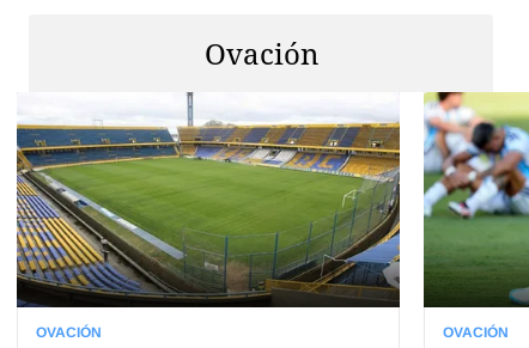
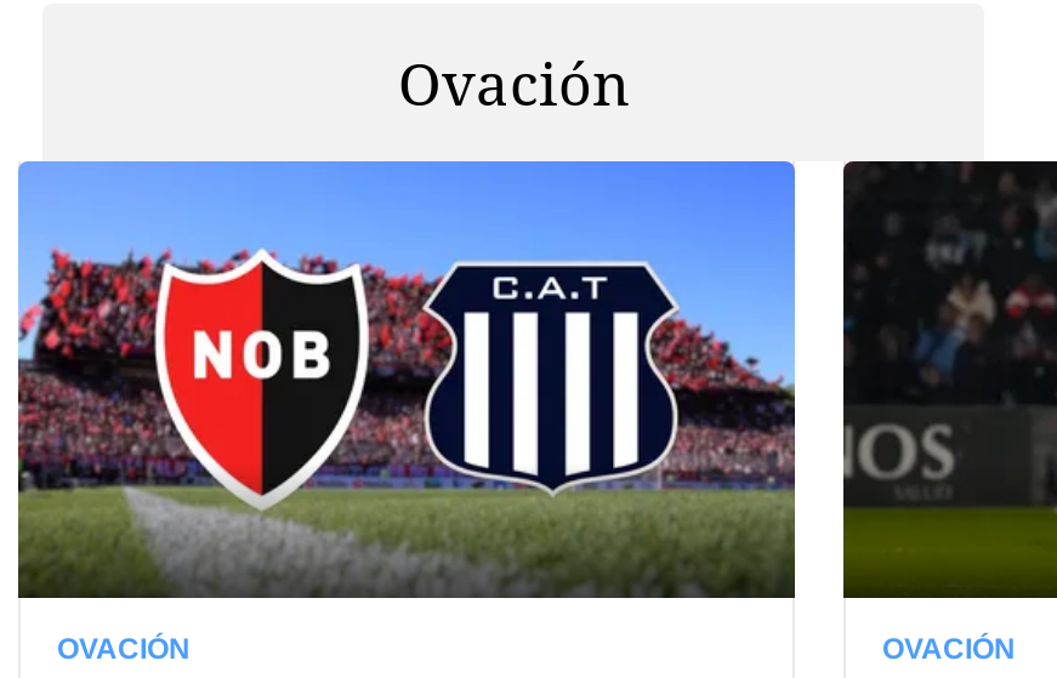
- [image]
+ [image]

- [image]
+ [image]
